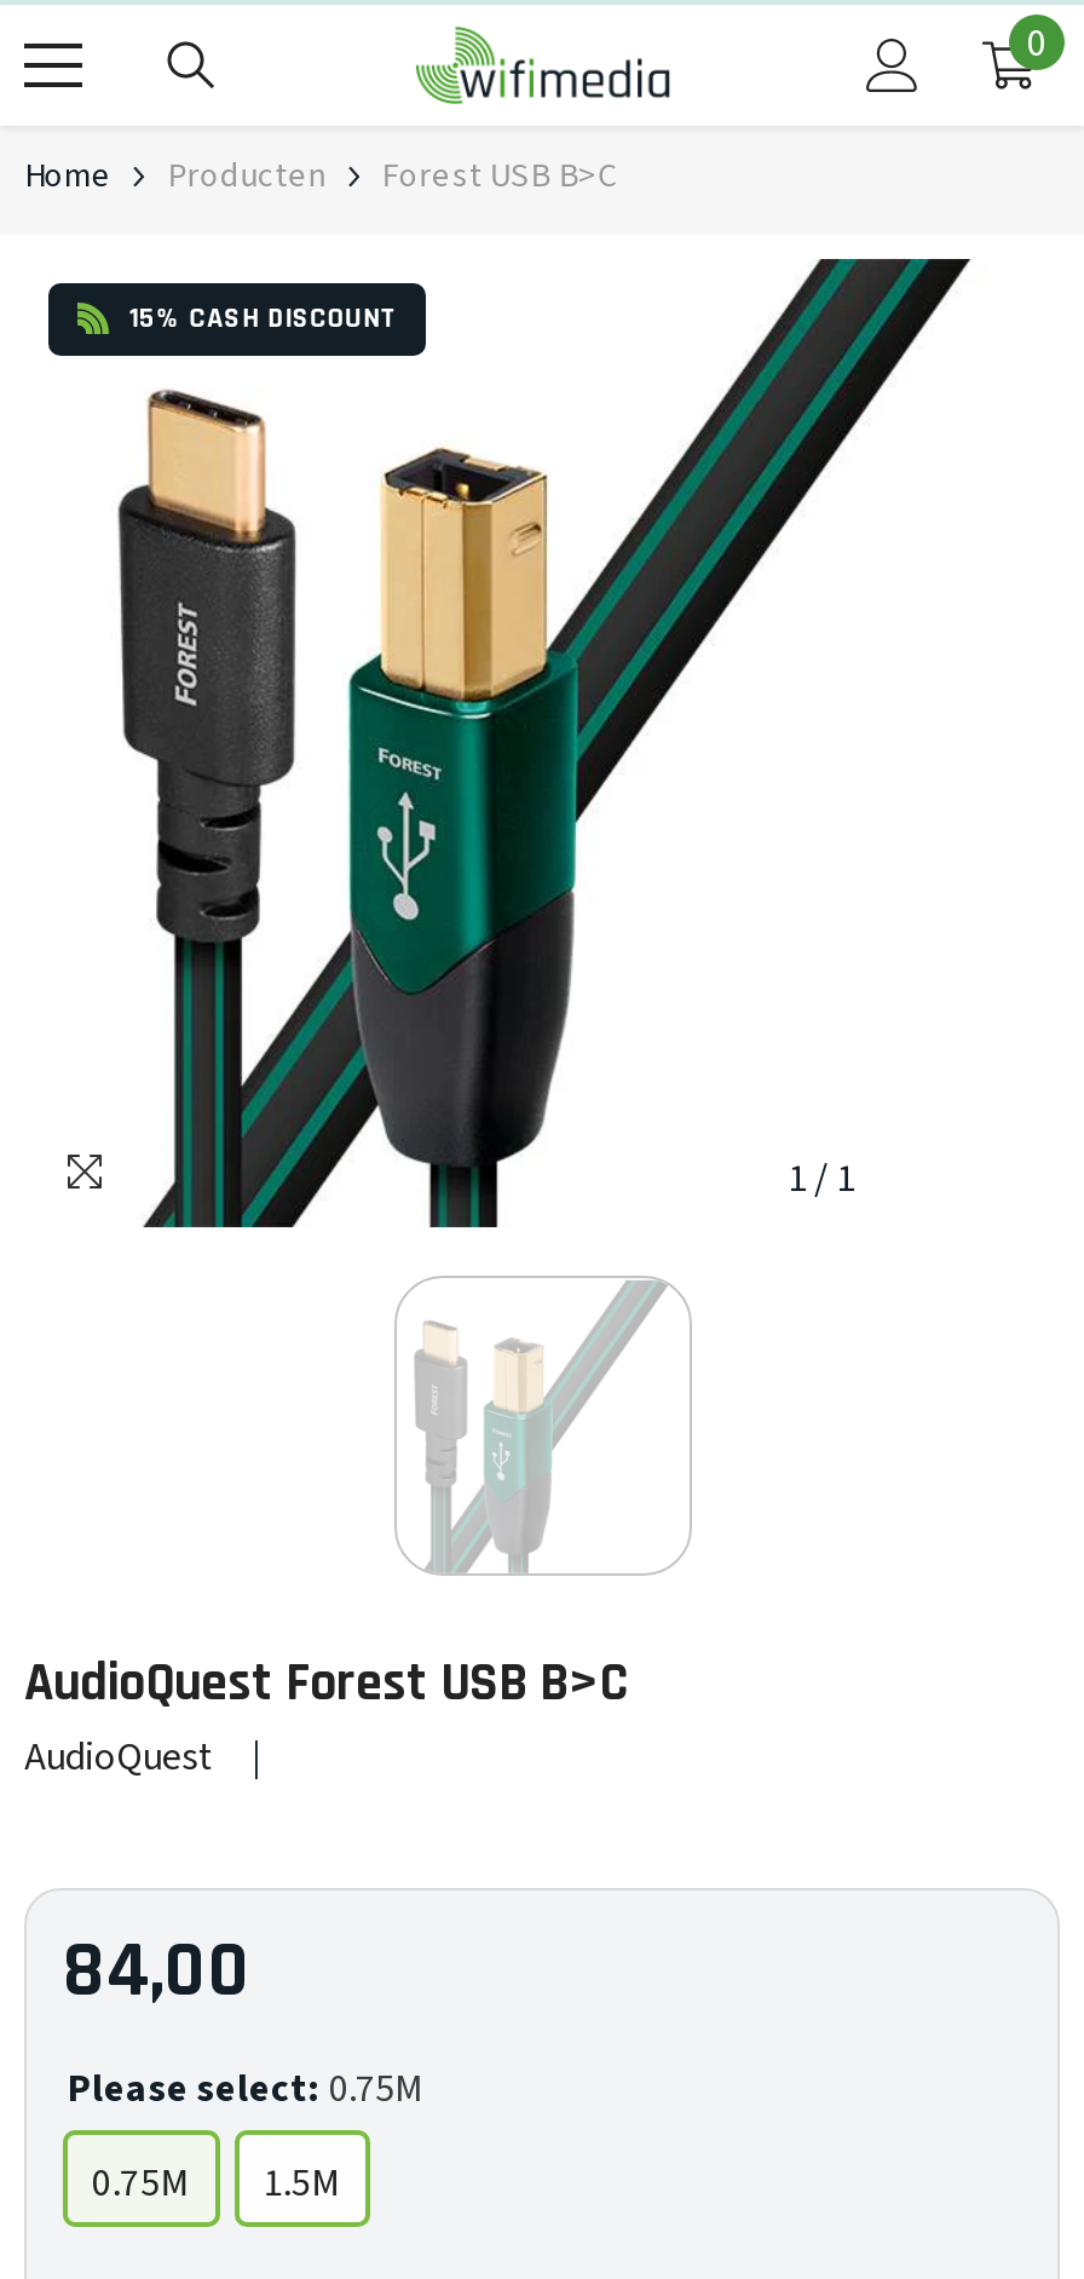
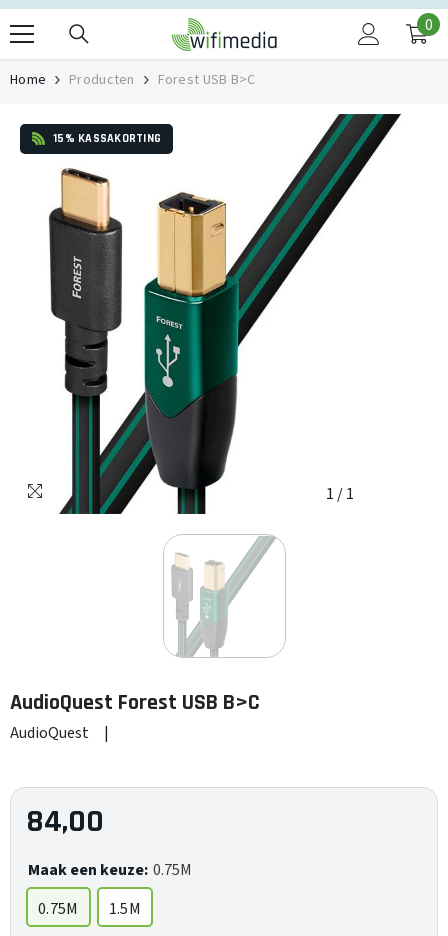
- 15% CASH DISCOUNT
+ 15% KASSAKORTING

- Please select: 0.75M
+ Maak een keuze: 0.75M
